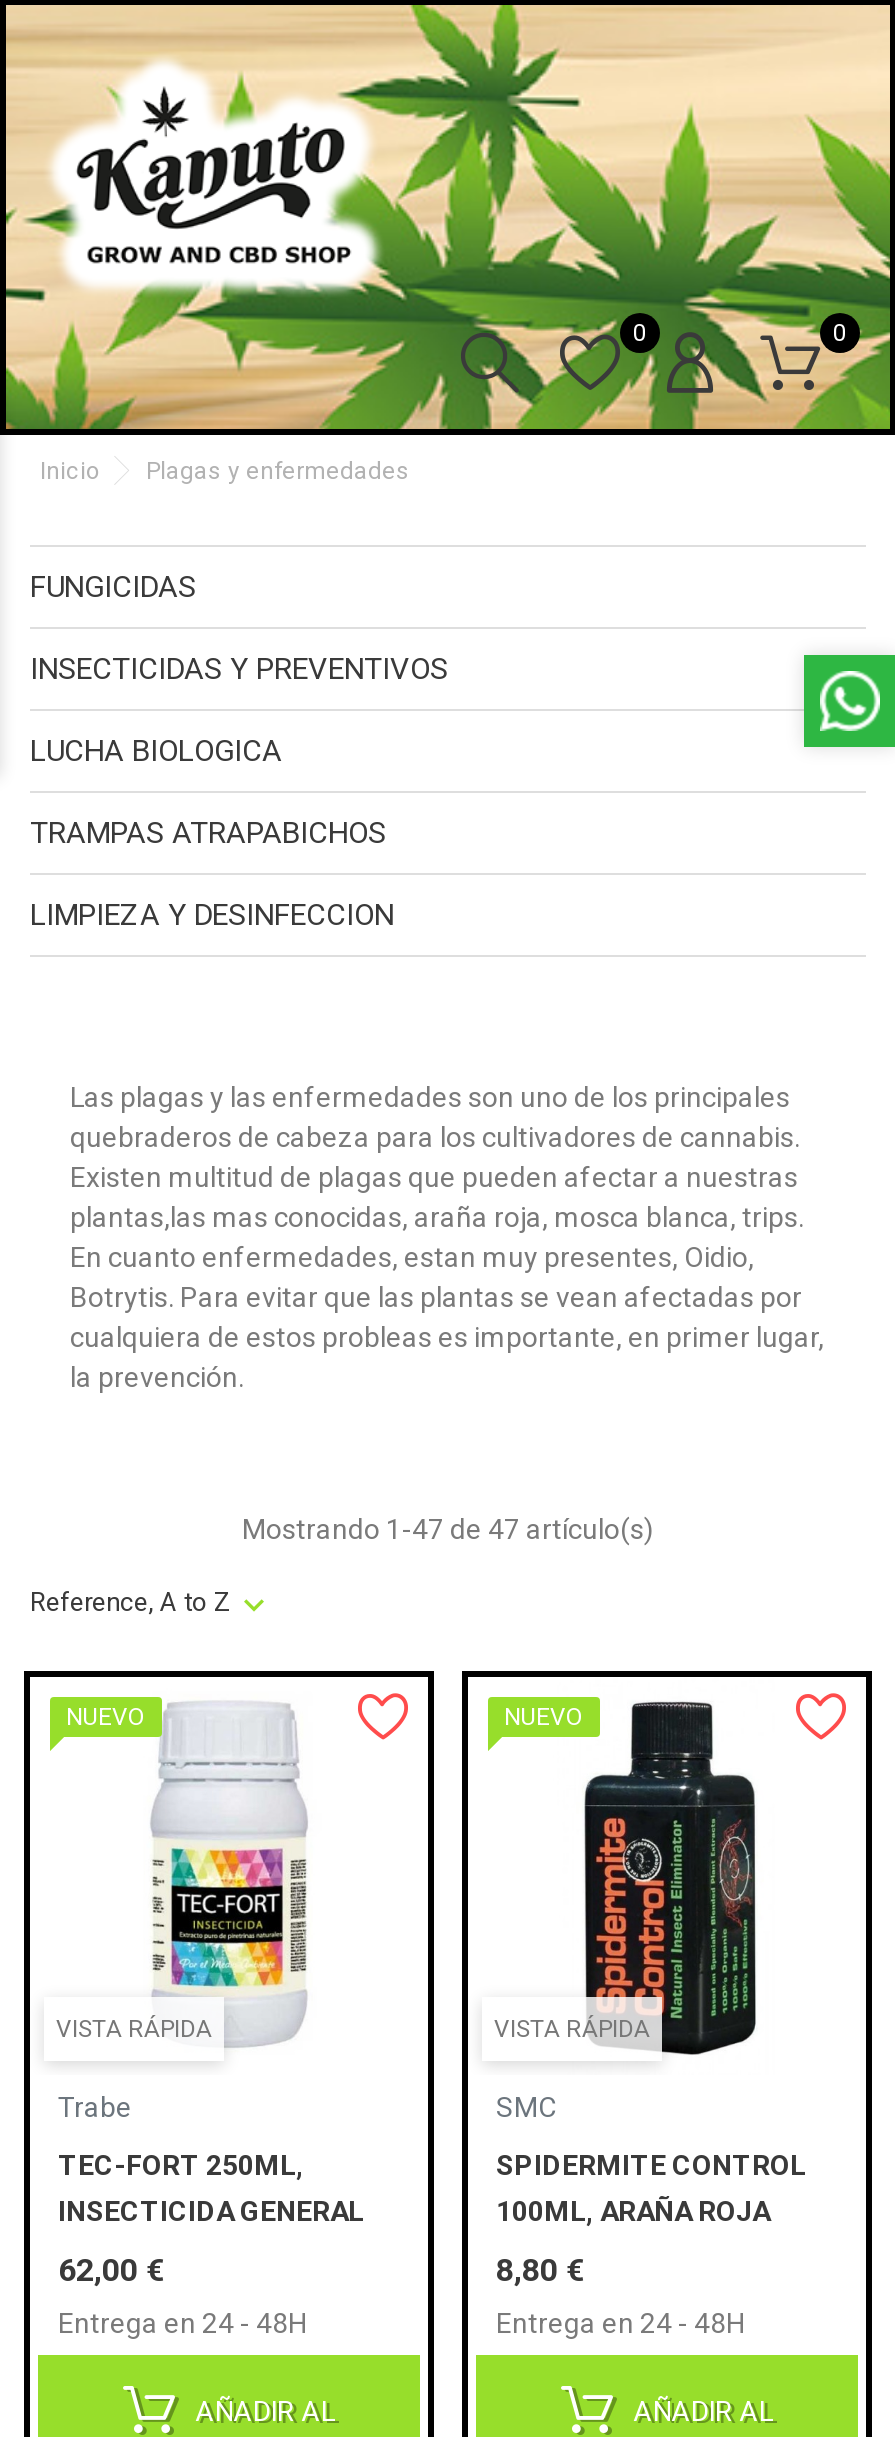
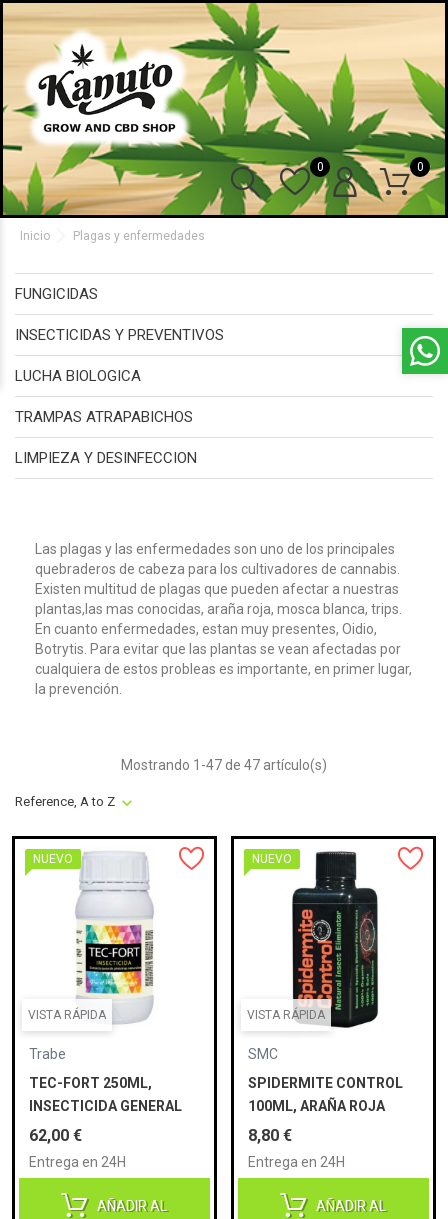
- Entrega en 24 - 48H
+ Entrega en 24H

- Entrega en 24 - 48H
+ Entrega en 24H
